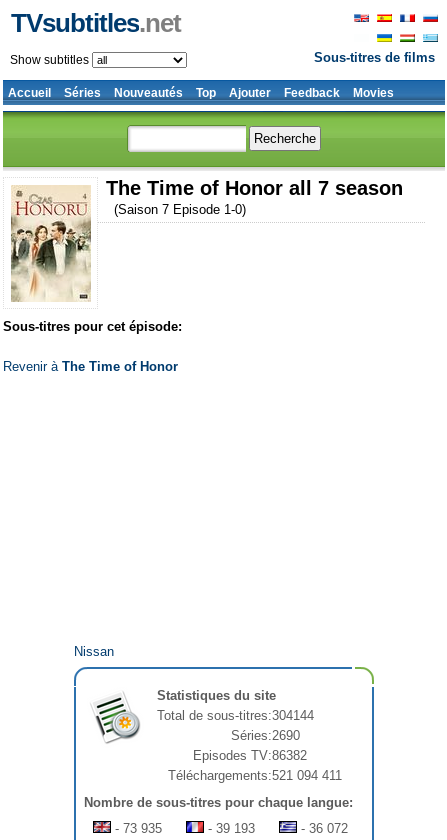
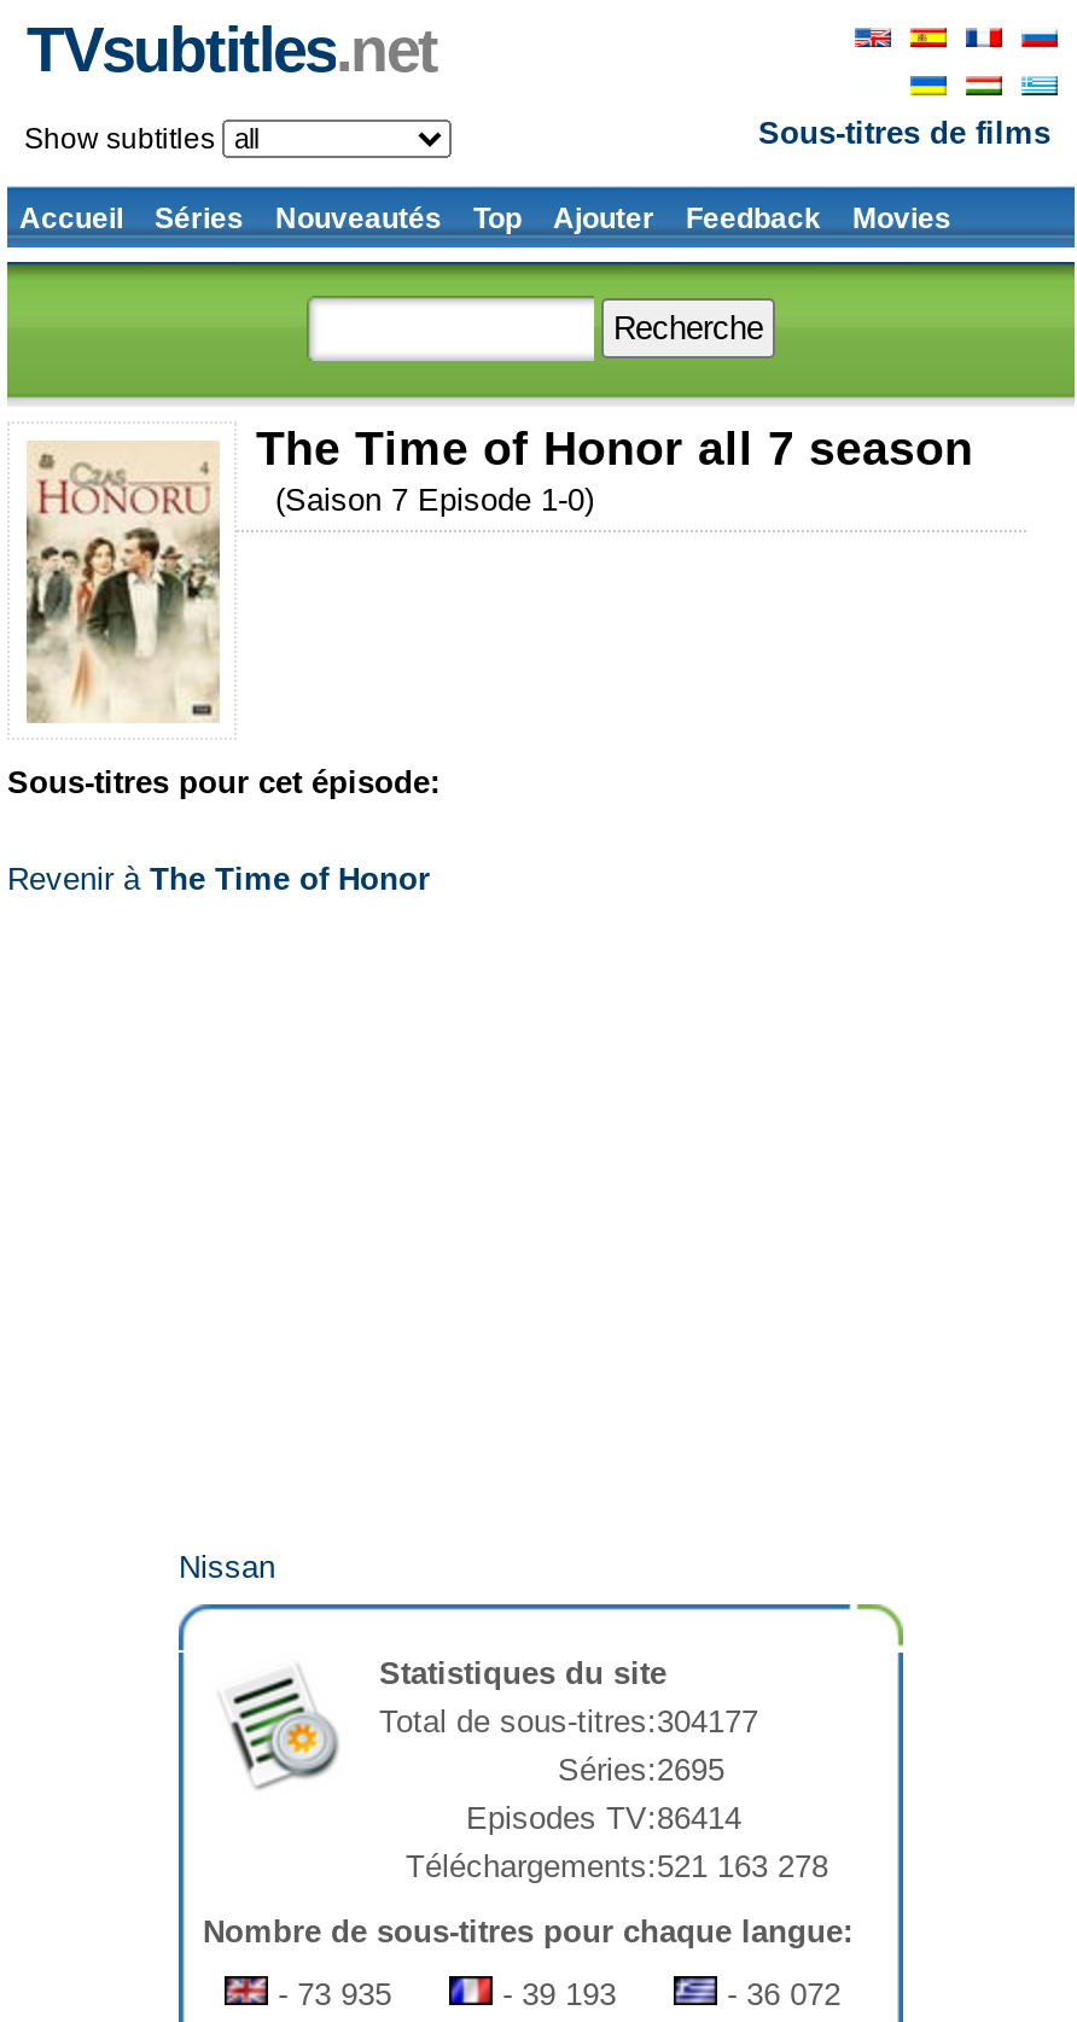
- Total de sous-titres:304144
+ Total de sous-titres:304177

- Séries:2690
+ Séries:2695

- Episodes TV:86382
+ Episodes TV:86414

- Téléchargements:521 094 411
+ Téléchargements:521 163 278
